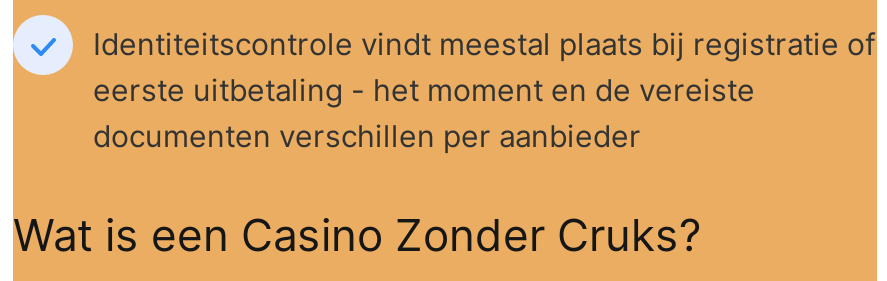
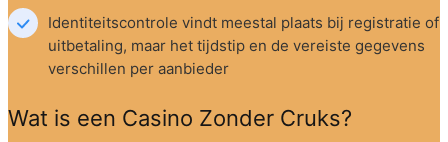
- eerste uitbetaling - het moment en de vereiste
- documenten verschillen per aanbieder
+ uitbetaling, maar het tijdstip en de vereiste gegevens
+ verschillen per aanbieder
